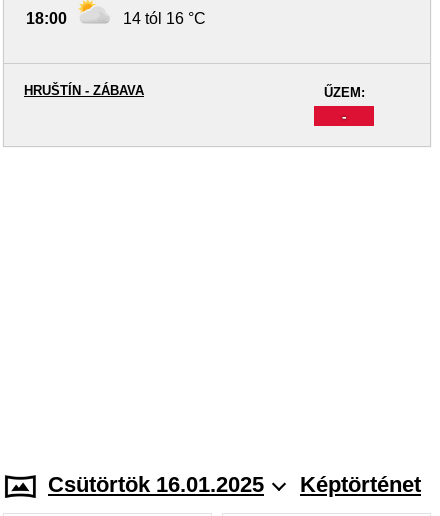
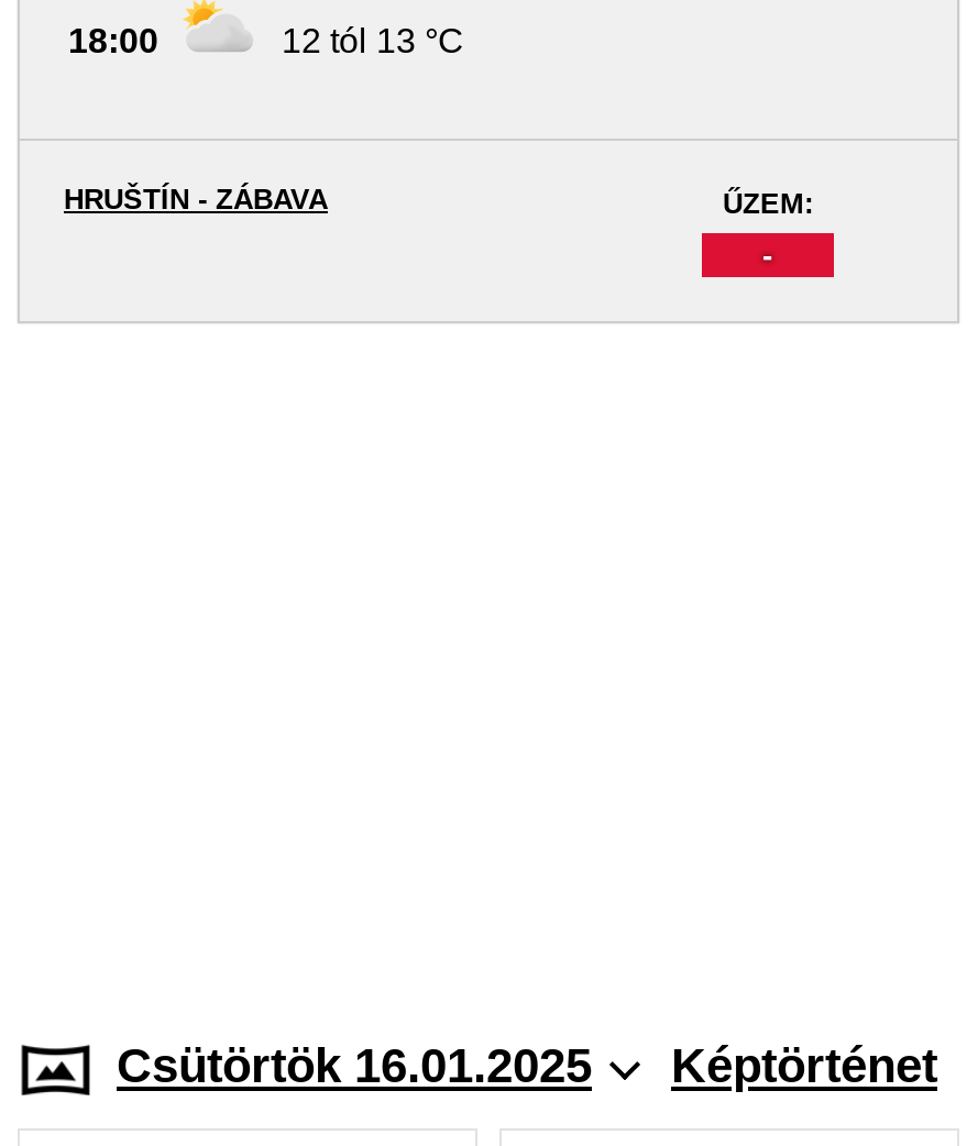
- 14 tól 16 °C
+ 12 tól 13 °C
